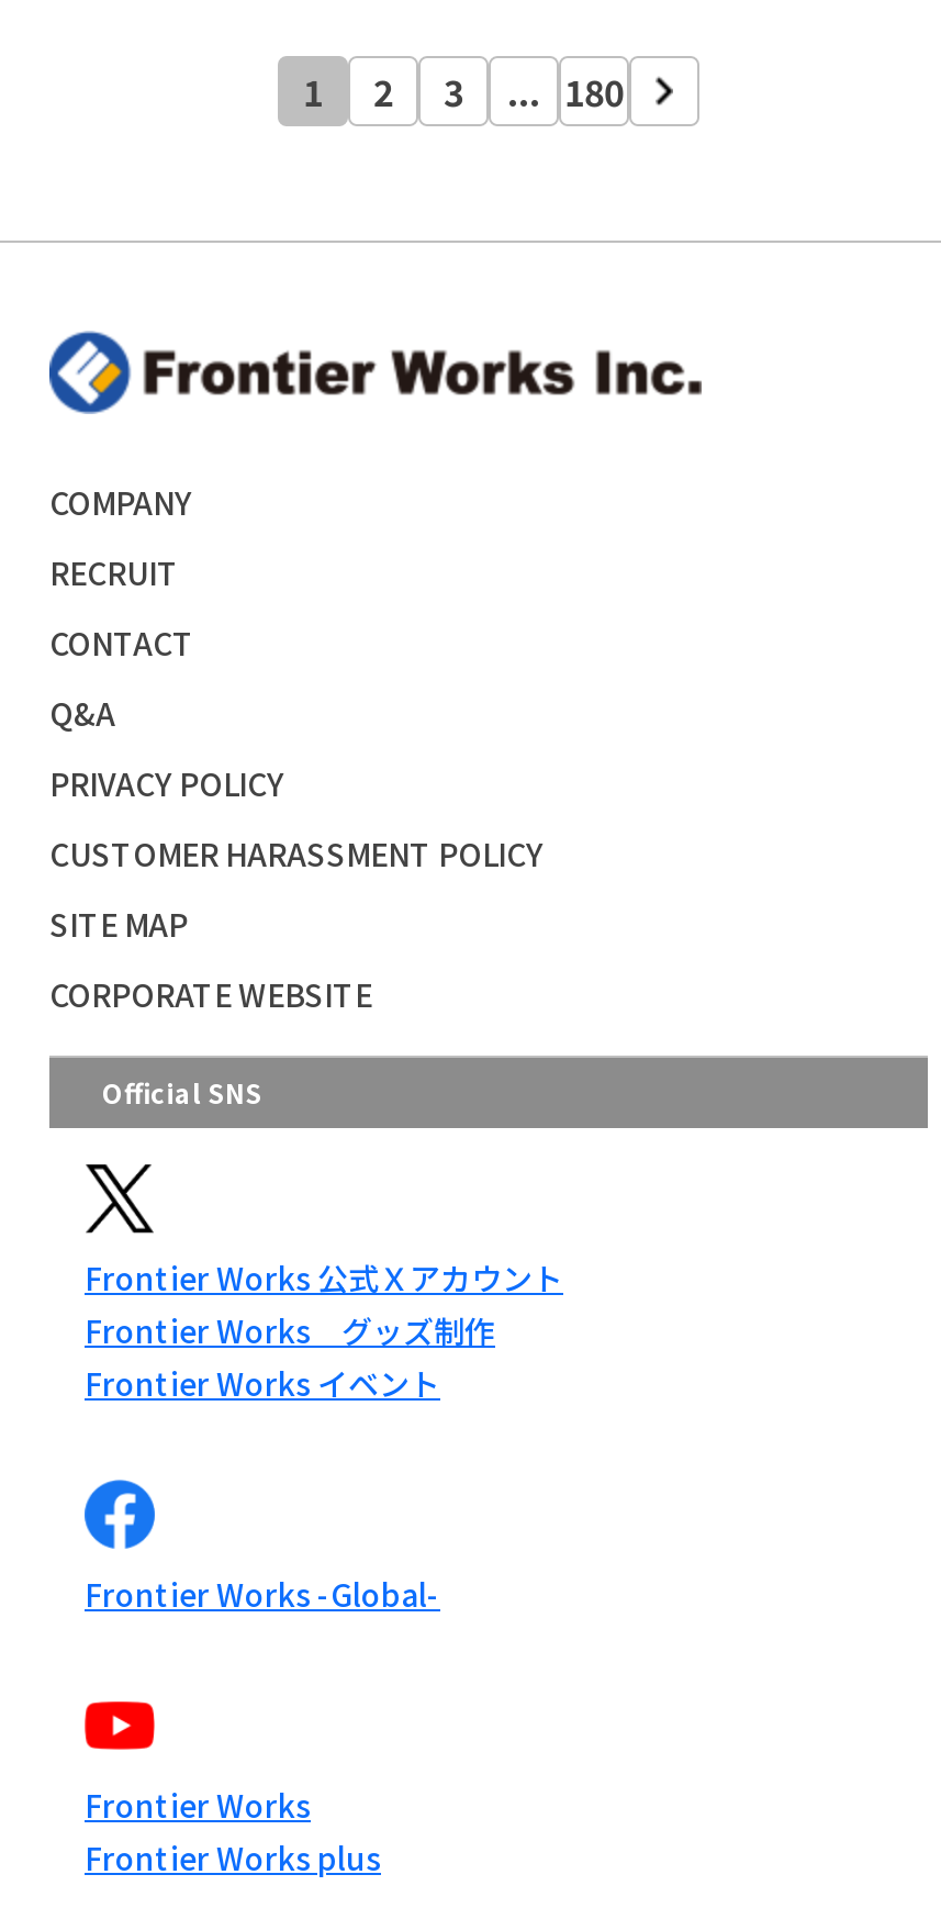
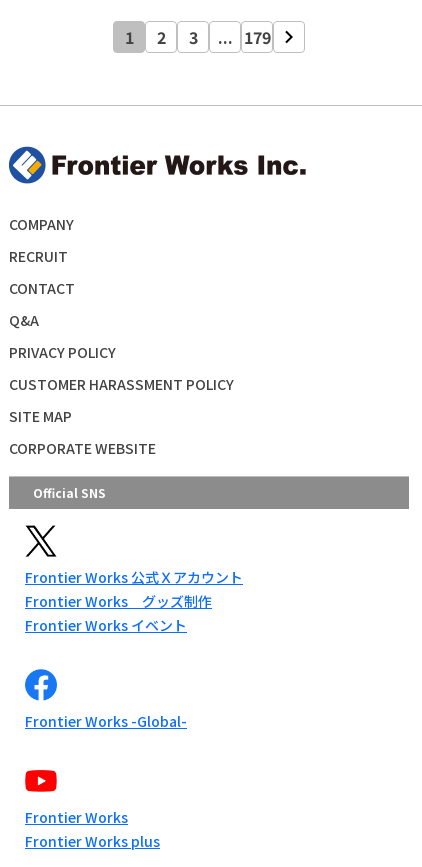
- 1 2 3 ... 180
+ 1 2 3 ... 179
